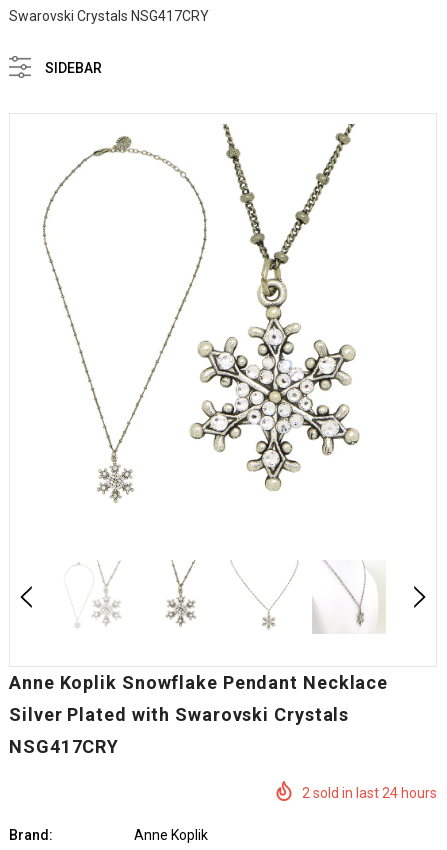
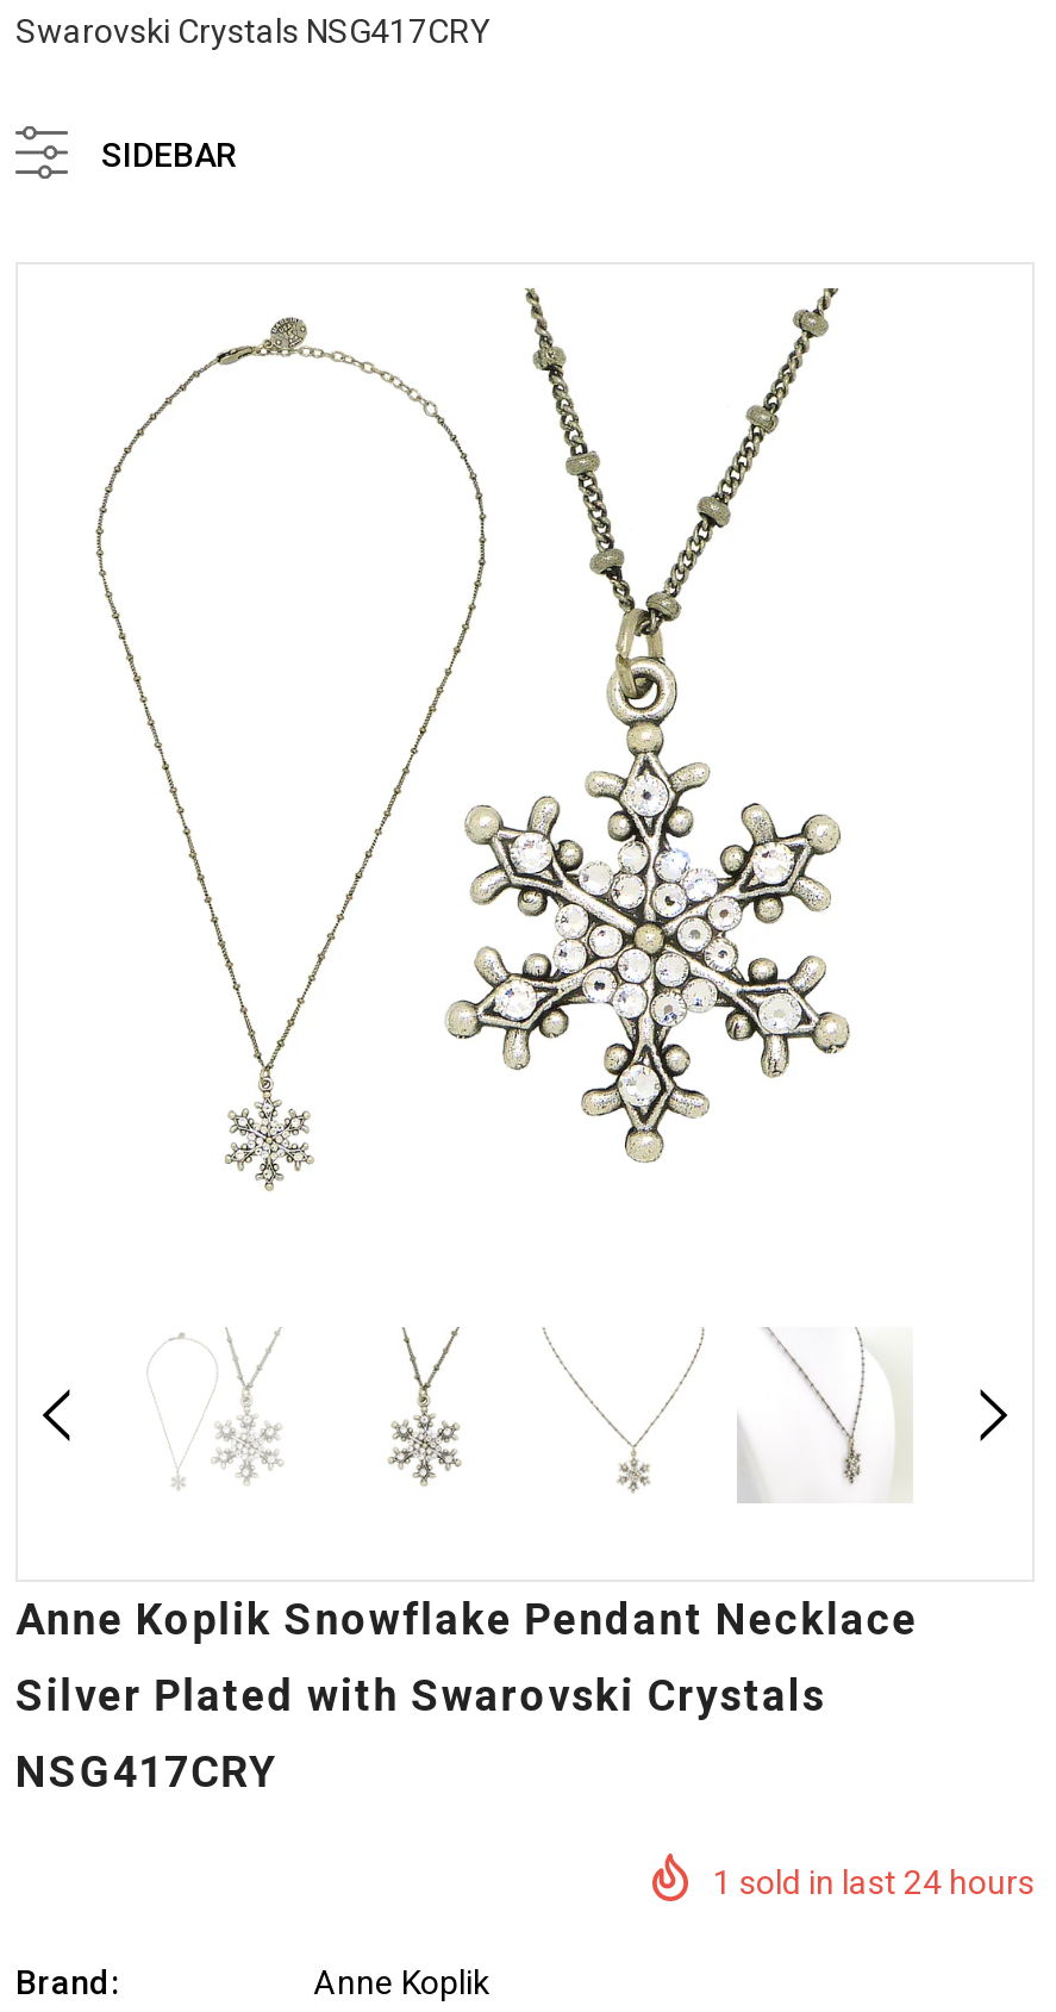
- 2 sold in last 24 hours
+ 1 sold in last 24 hours
